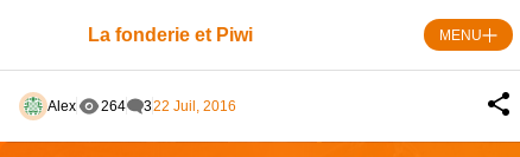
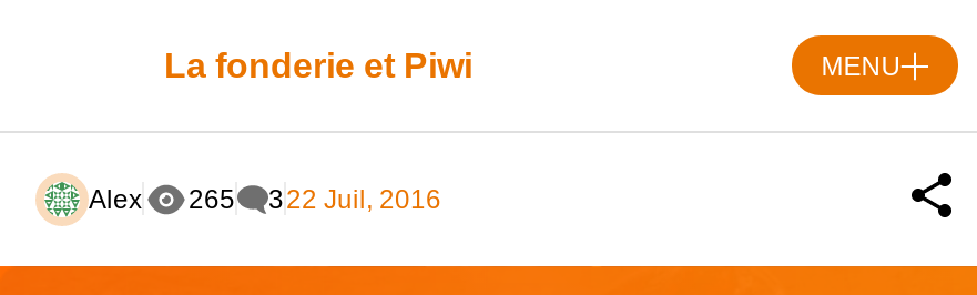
- Alex 264 3 22 Juil, 2016
+ Alex 265 3 22 Juil, 2016
